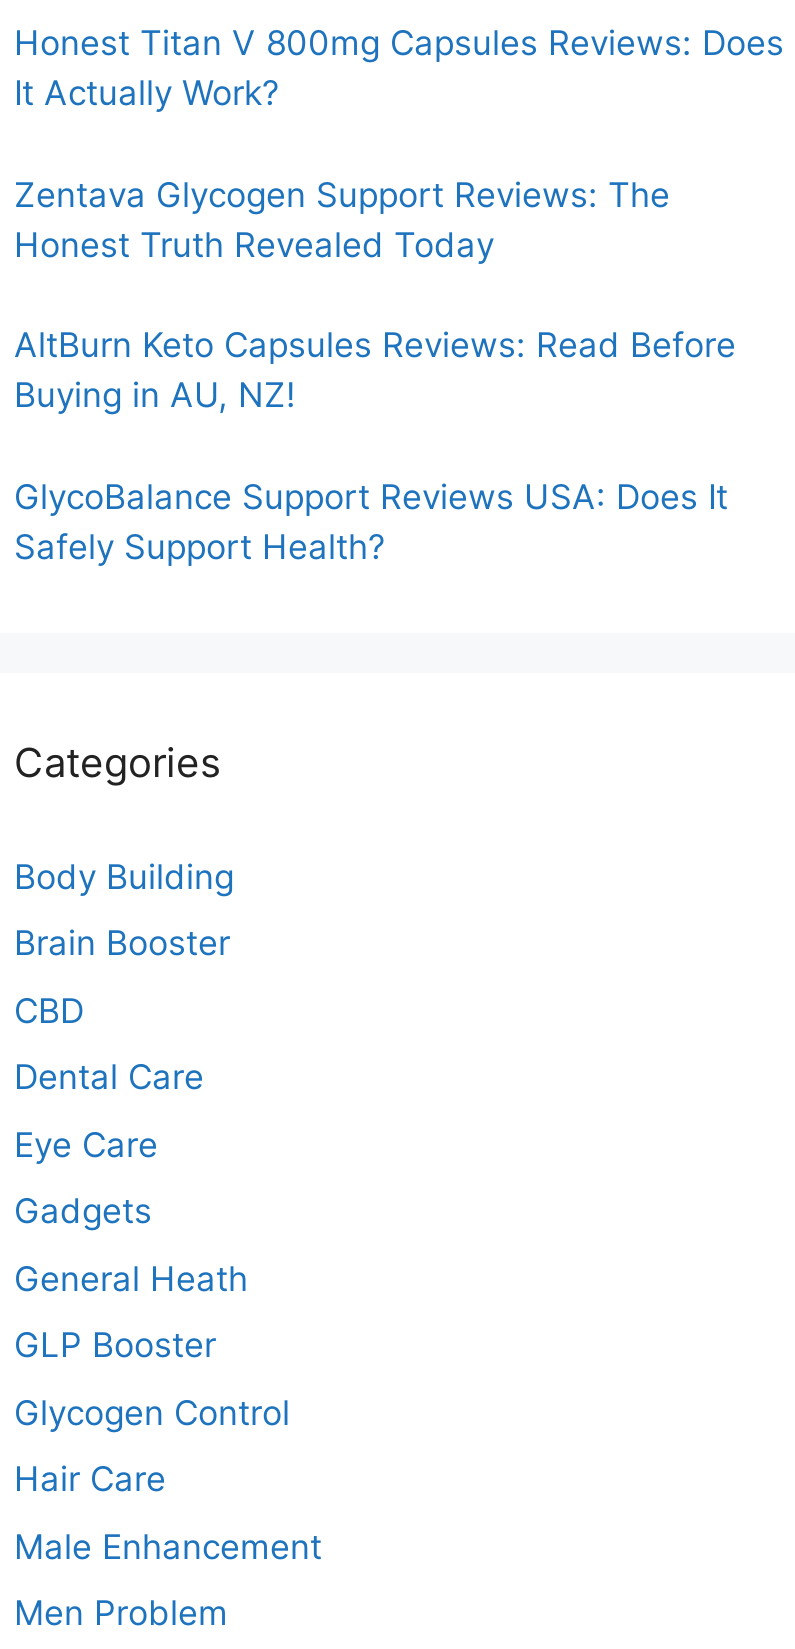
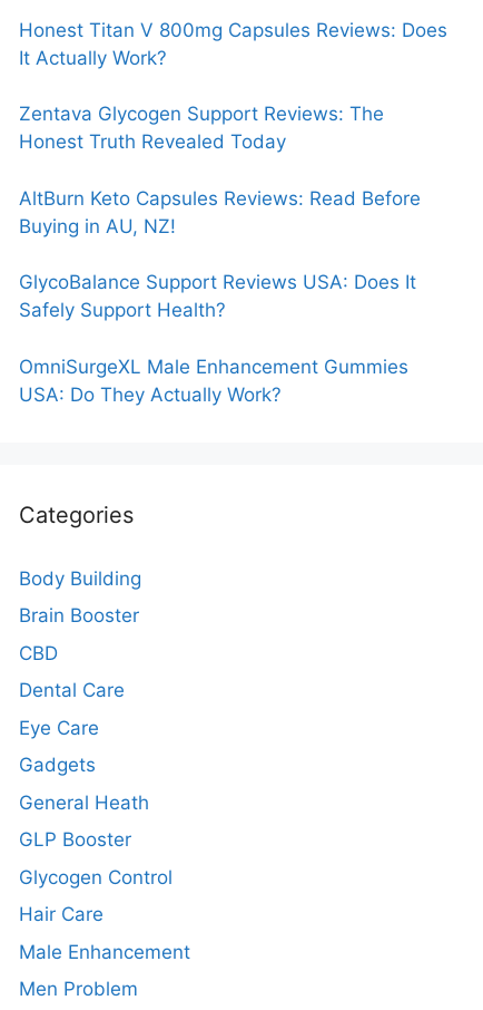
+ OmniSurgeXL Male Enhancement Gummies
+ USA: Do They Actually Work?
